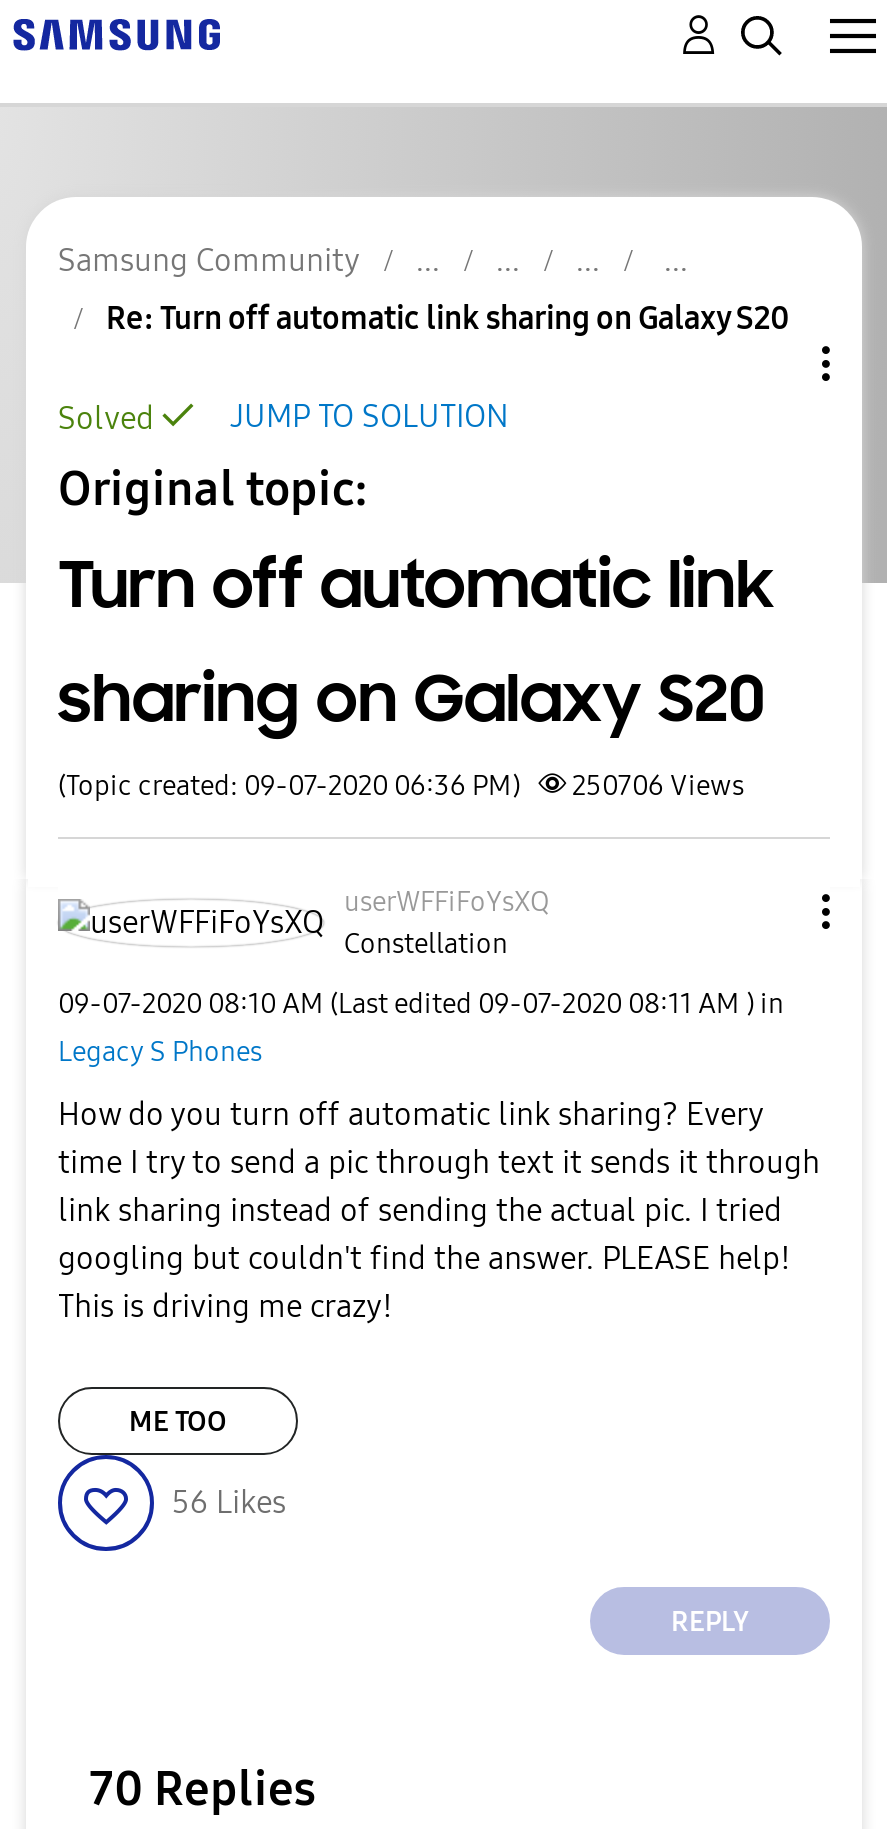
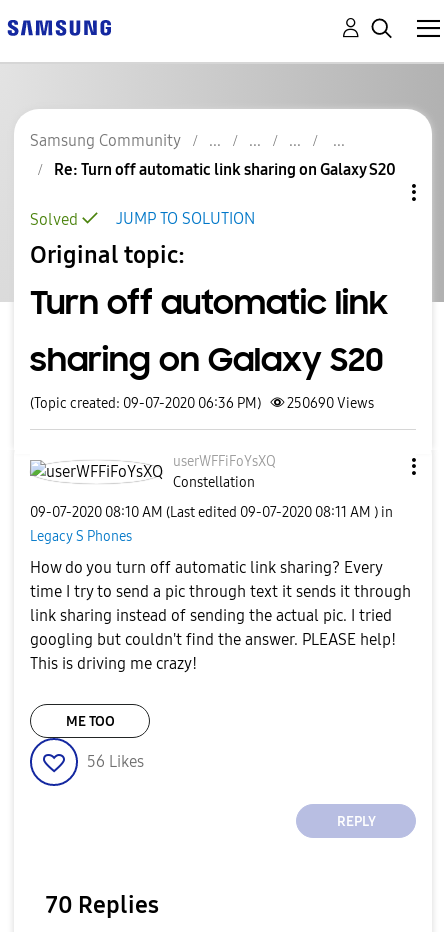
- (Topic created: 09-07-2020 06:36 PM) 250706 Views
+ (Topic created: 09-07-2020 06:36 PM) 250690 Views
